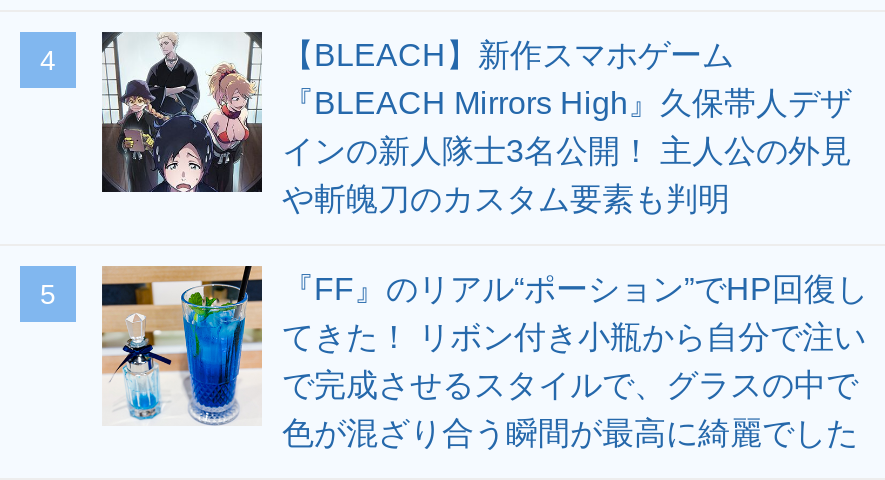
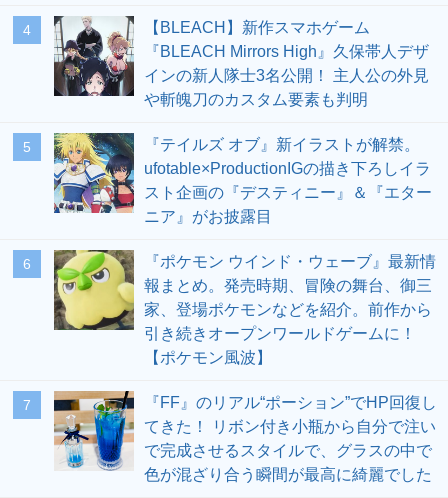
+ [image]
+ 『テイルズ オブ』新イラストが解禁。
+ ufotable×ProductionIGの描き下ろしイラ
+ スト企画の『デスティニー』＆『エター
+ ニア』がお披露目
+ 6
+ 『ポケモン ウインド・ウェーブ』最新情
+ 報まとめ。発売時期、冒険の舞台、御三
+ 家、登場ポケモンなどを紹介。前作から
+ 引き続きオープンワールドゲームに！
+ 【ポケモン風波】
+ 7

+ [image]
